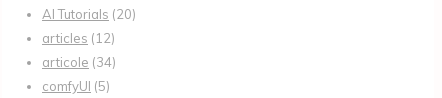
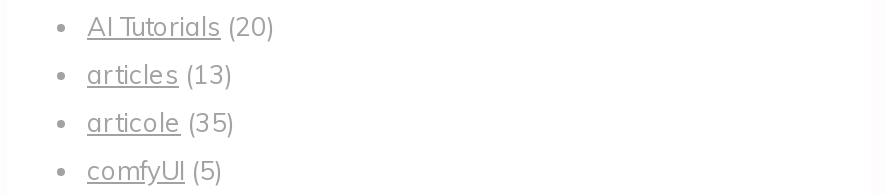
- articles (12)
+ articles (13)

- articole (34)
+ articole (35)
